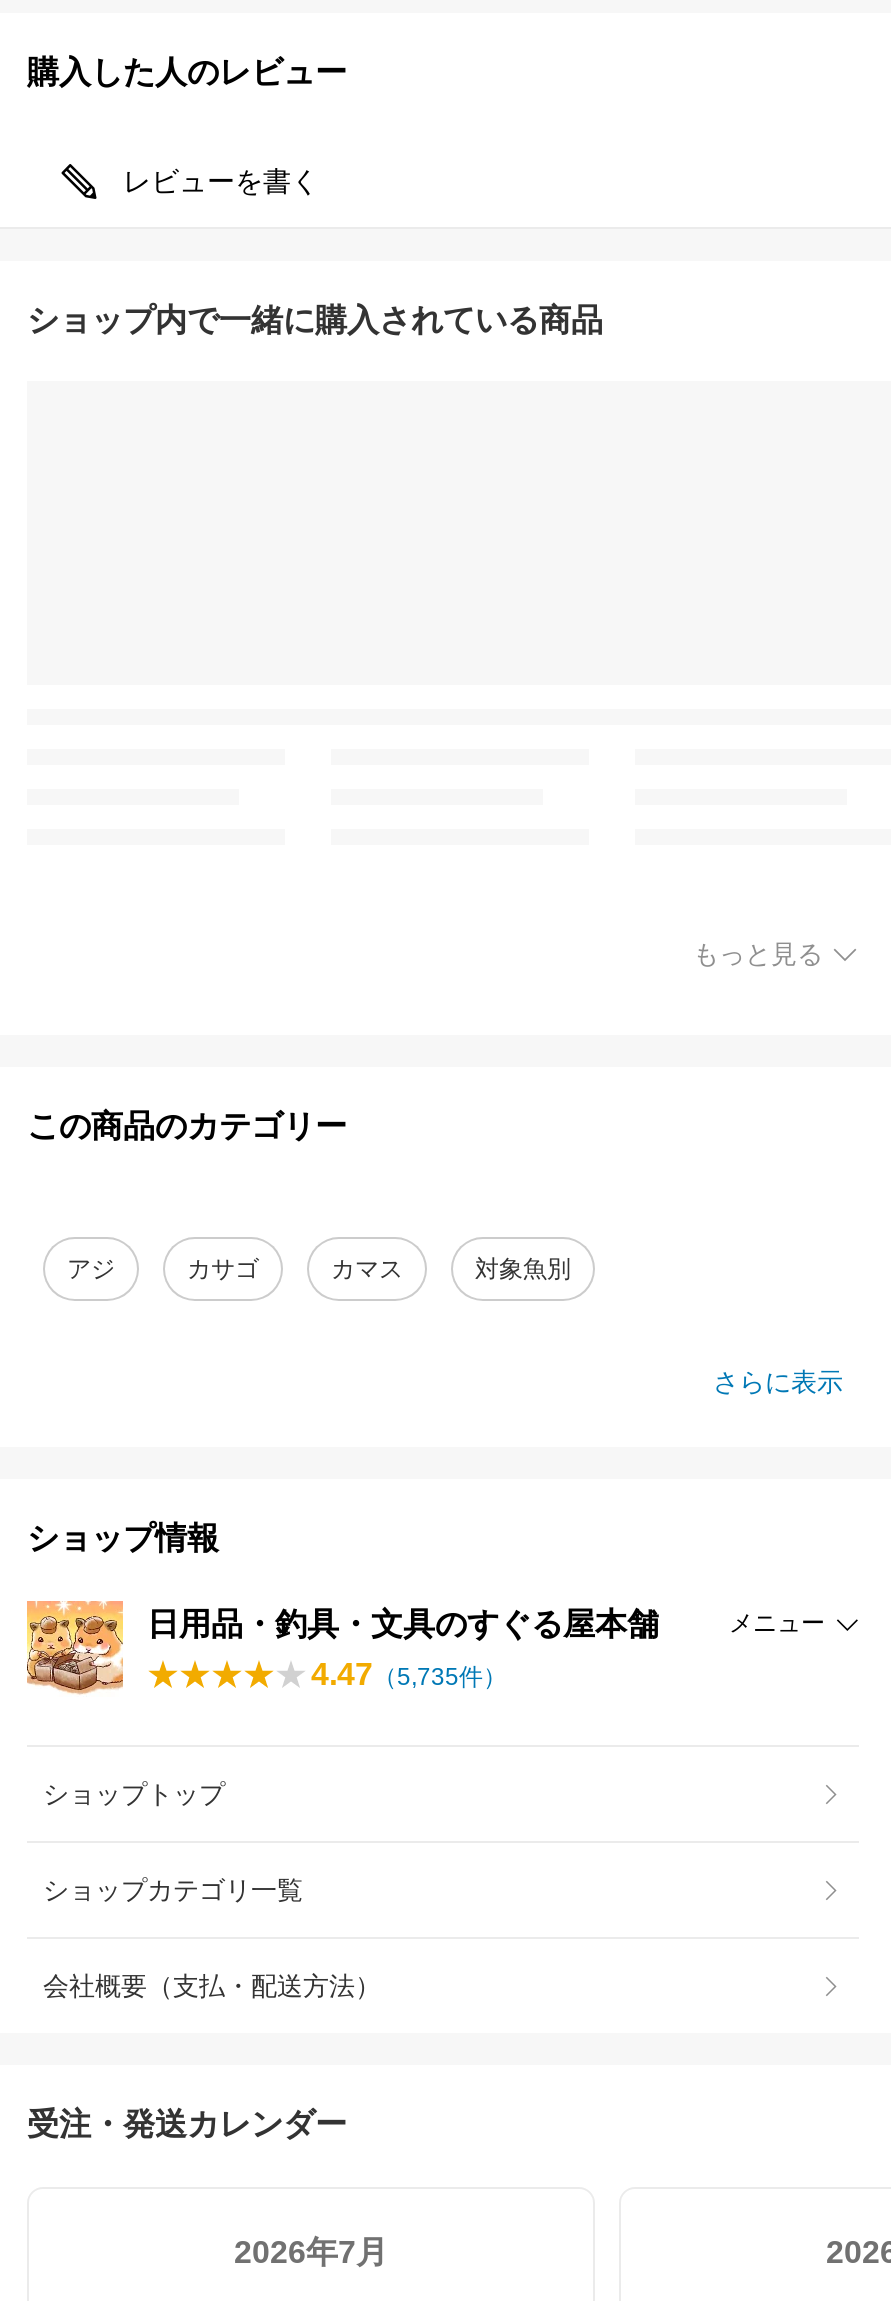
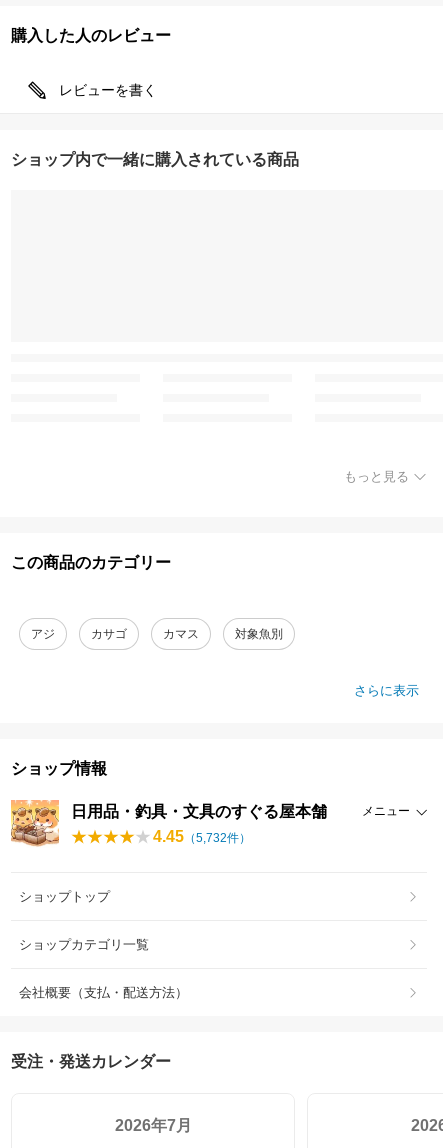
- 4.47（5,735件）
+ 4.45（5,732件）
